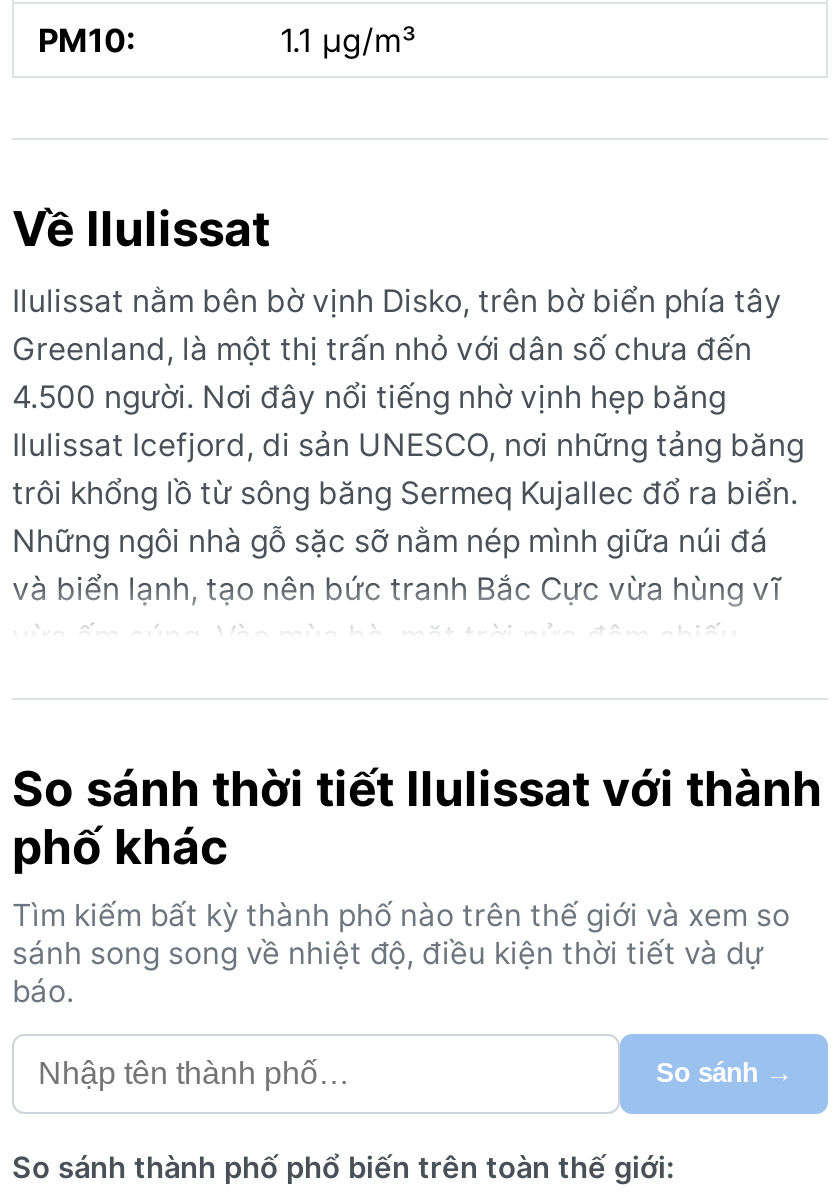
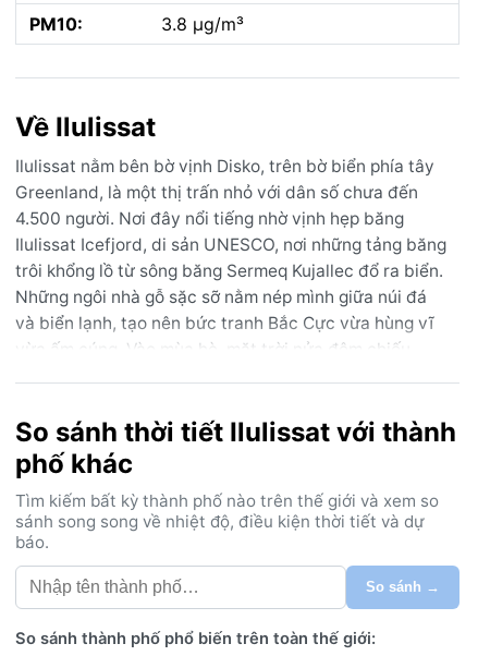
- 1.1 µg/m³
+ 3.8 µg/m³
